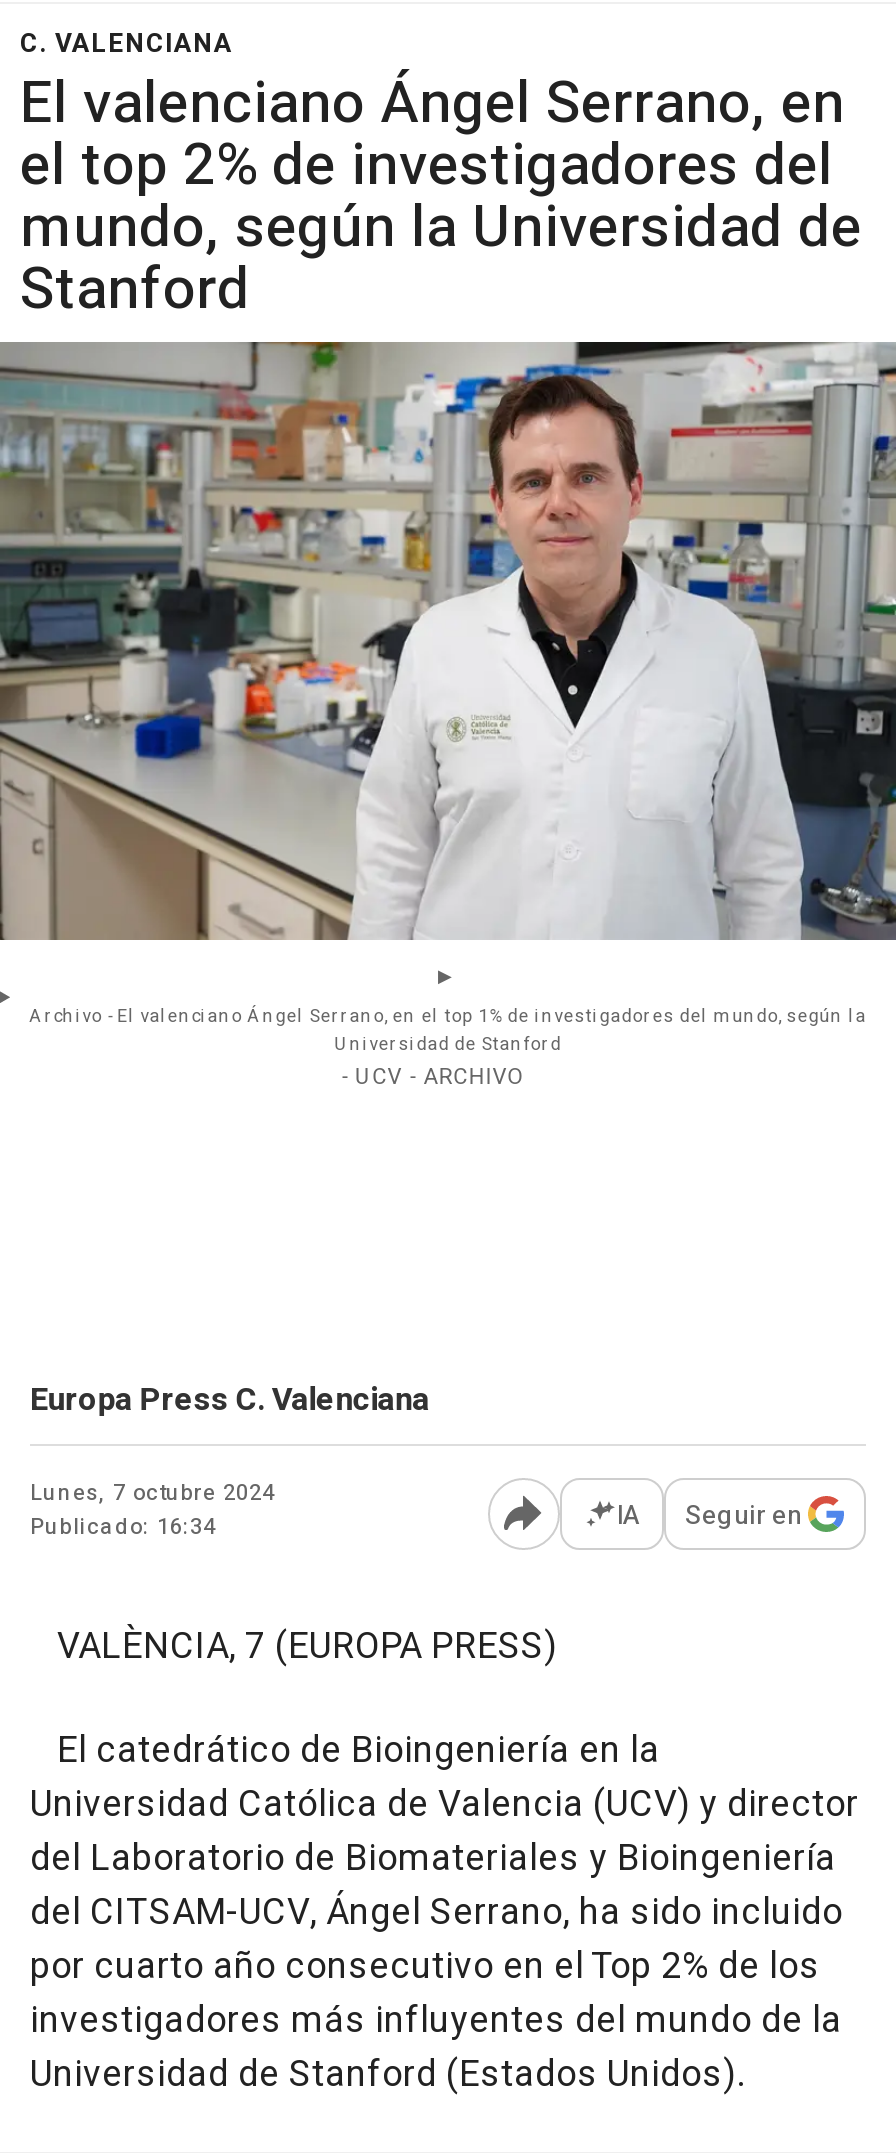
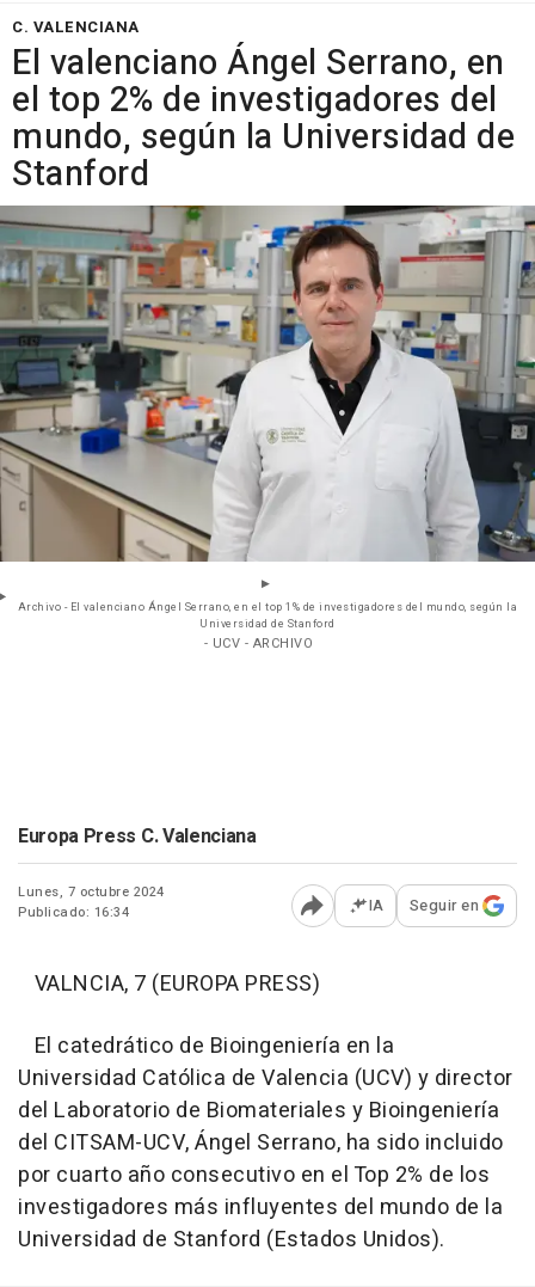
- VALÈNCIA, 7 (EUROPA PRESS)
+ VALNCIA, 7 (EUROPA PRESS)
